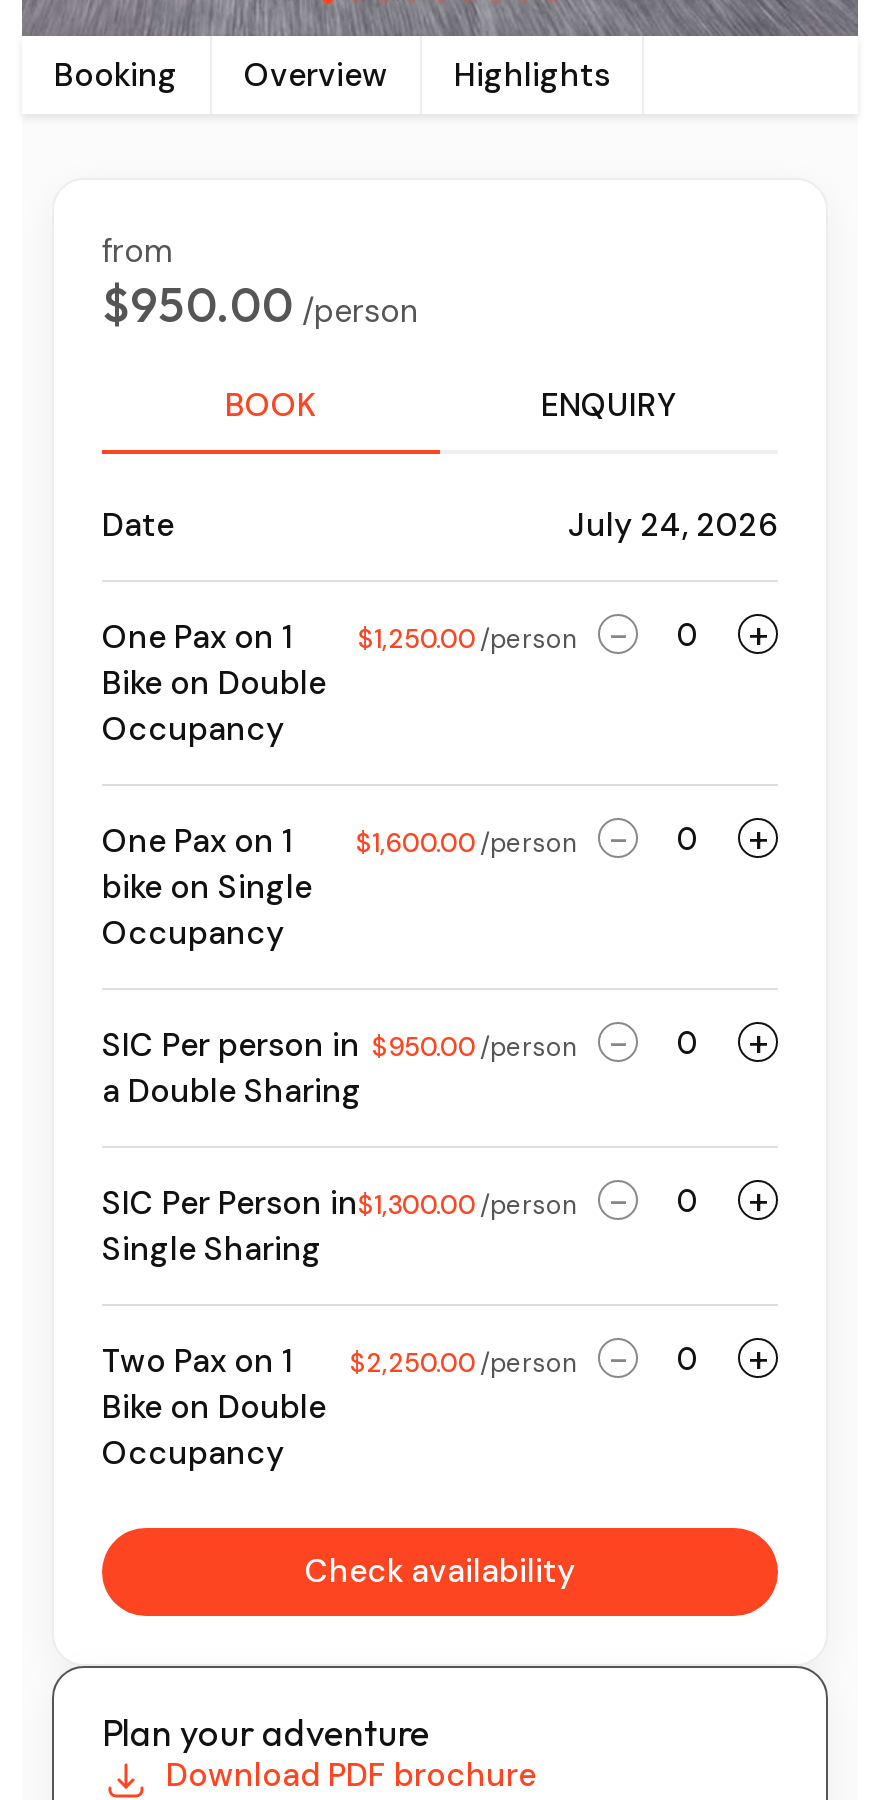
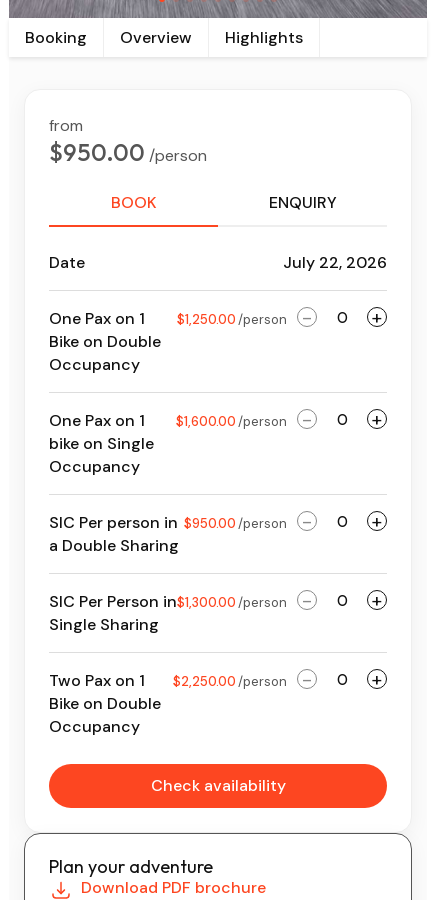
- July 24, 2026
+ July 22, 2026
